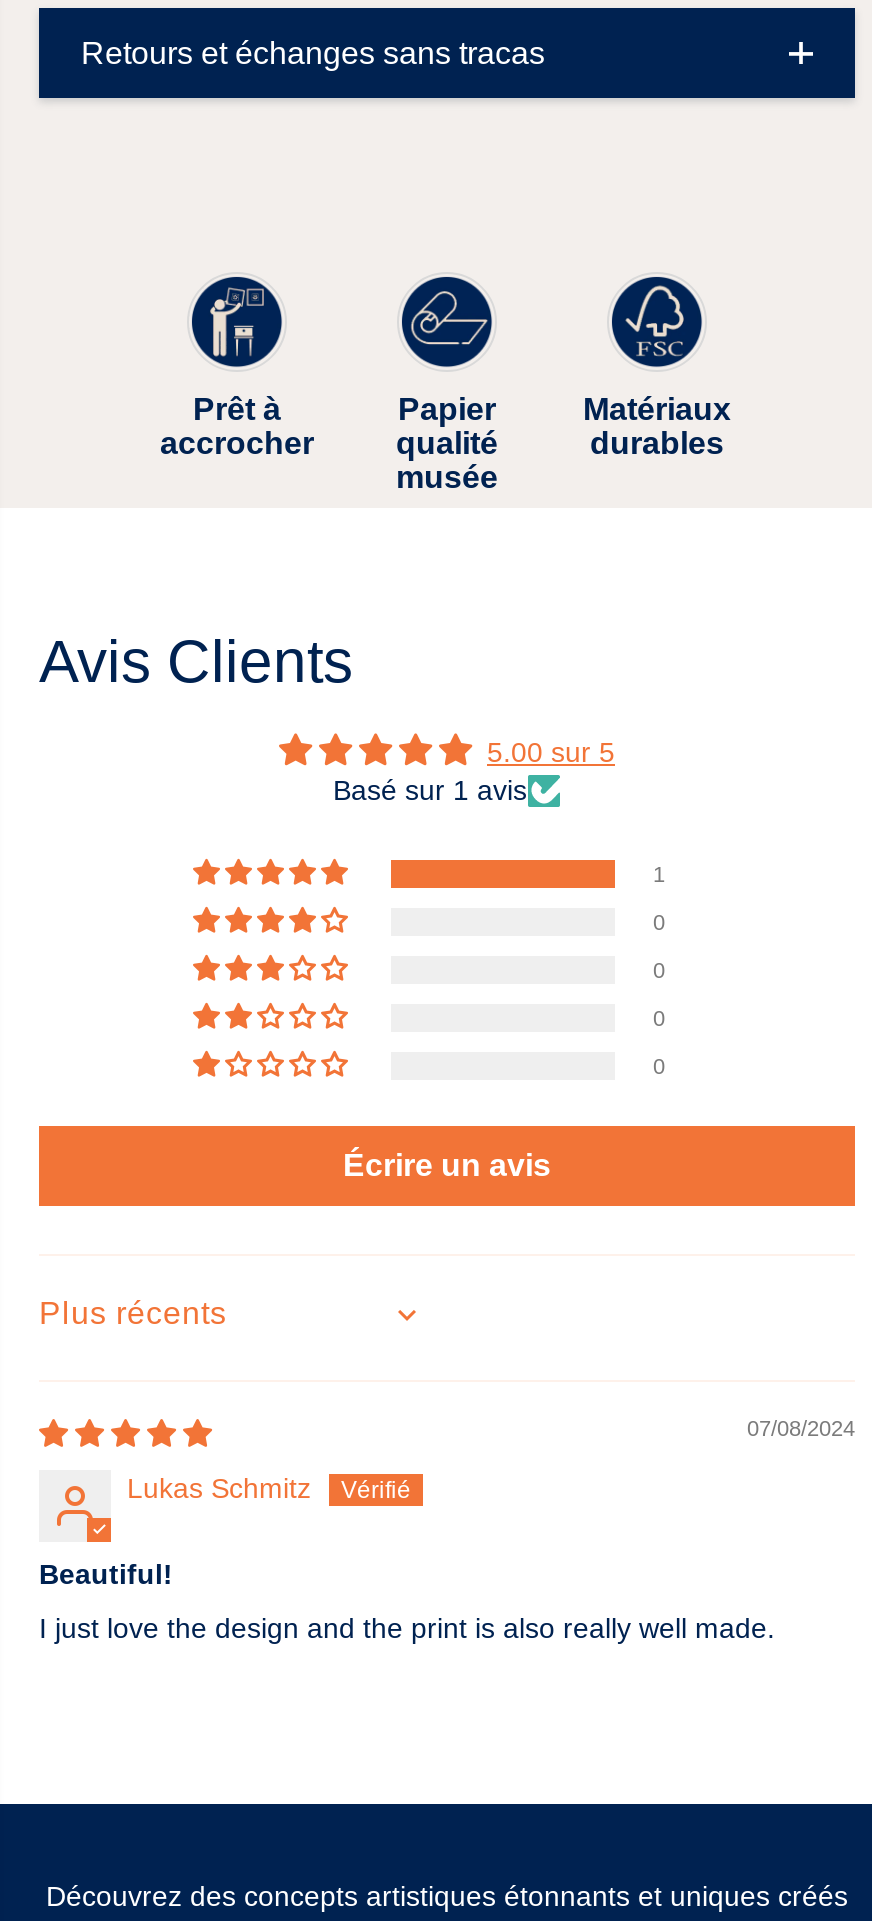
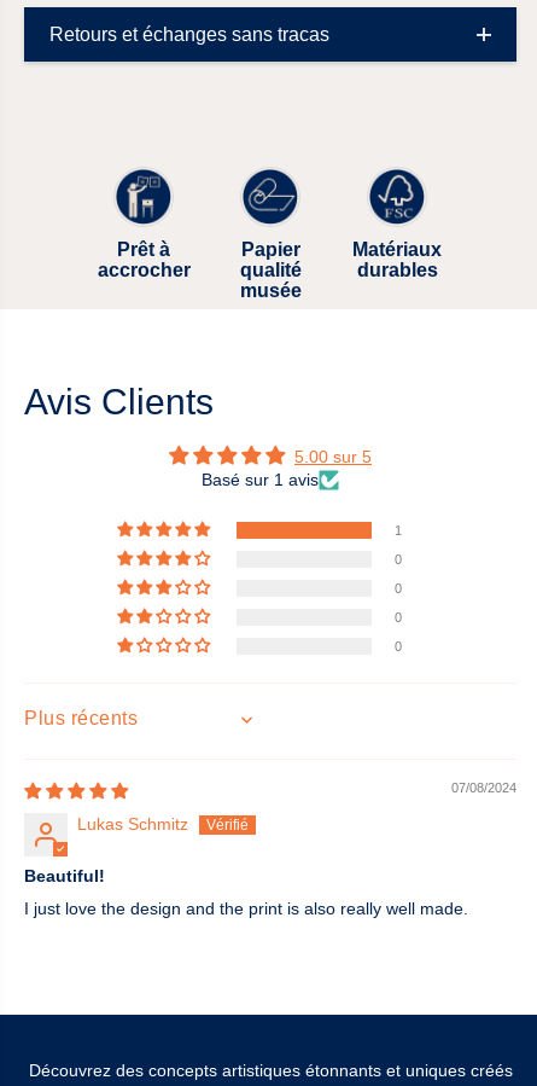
- Écrire un avis
